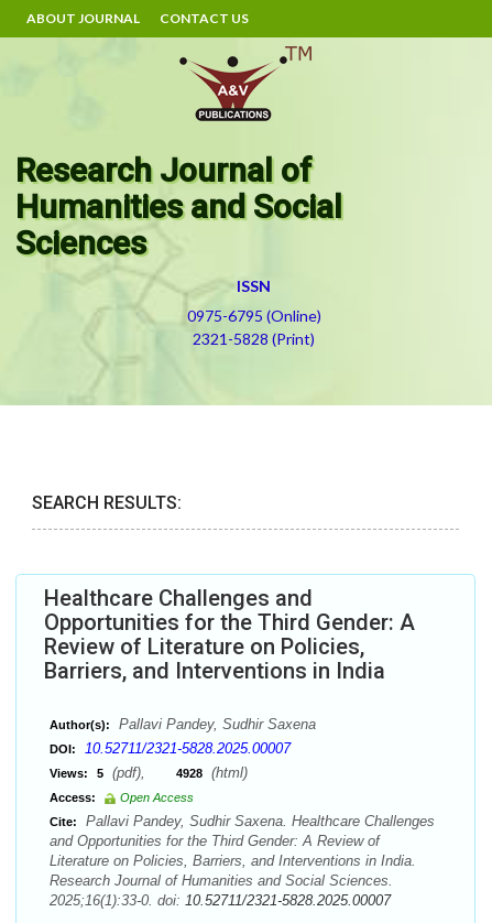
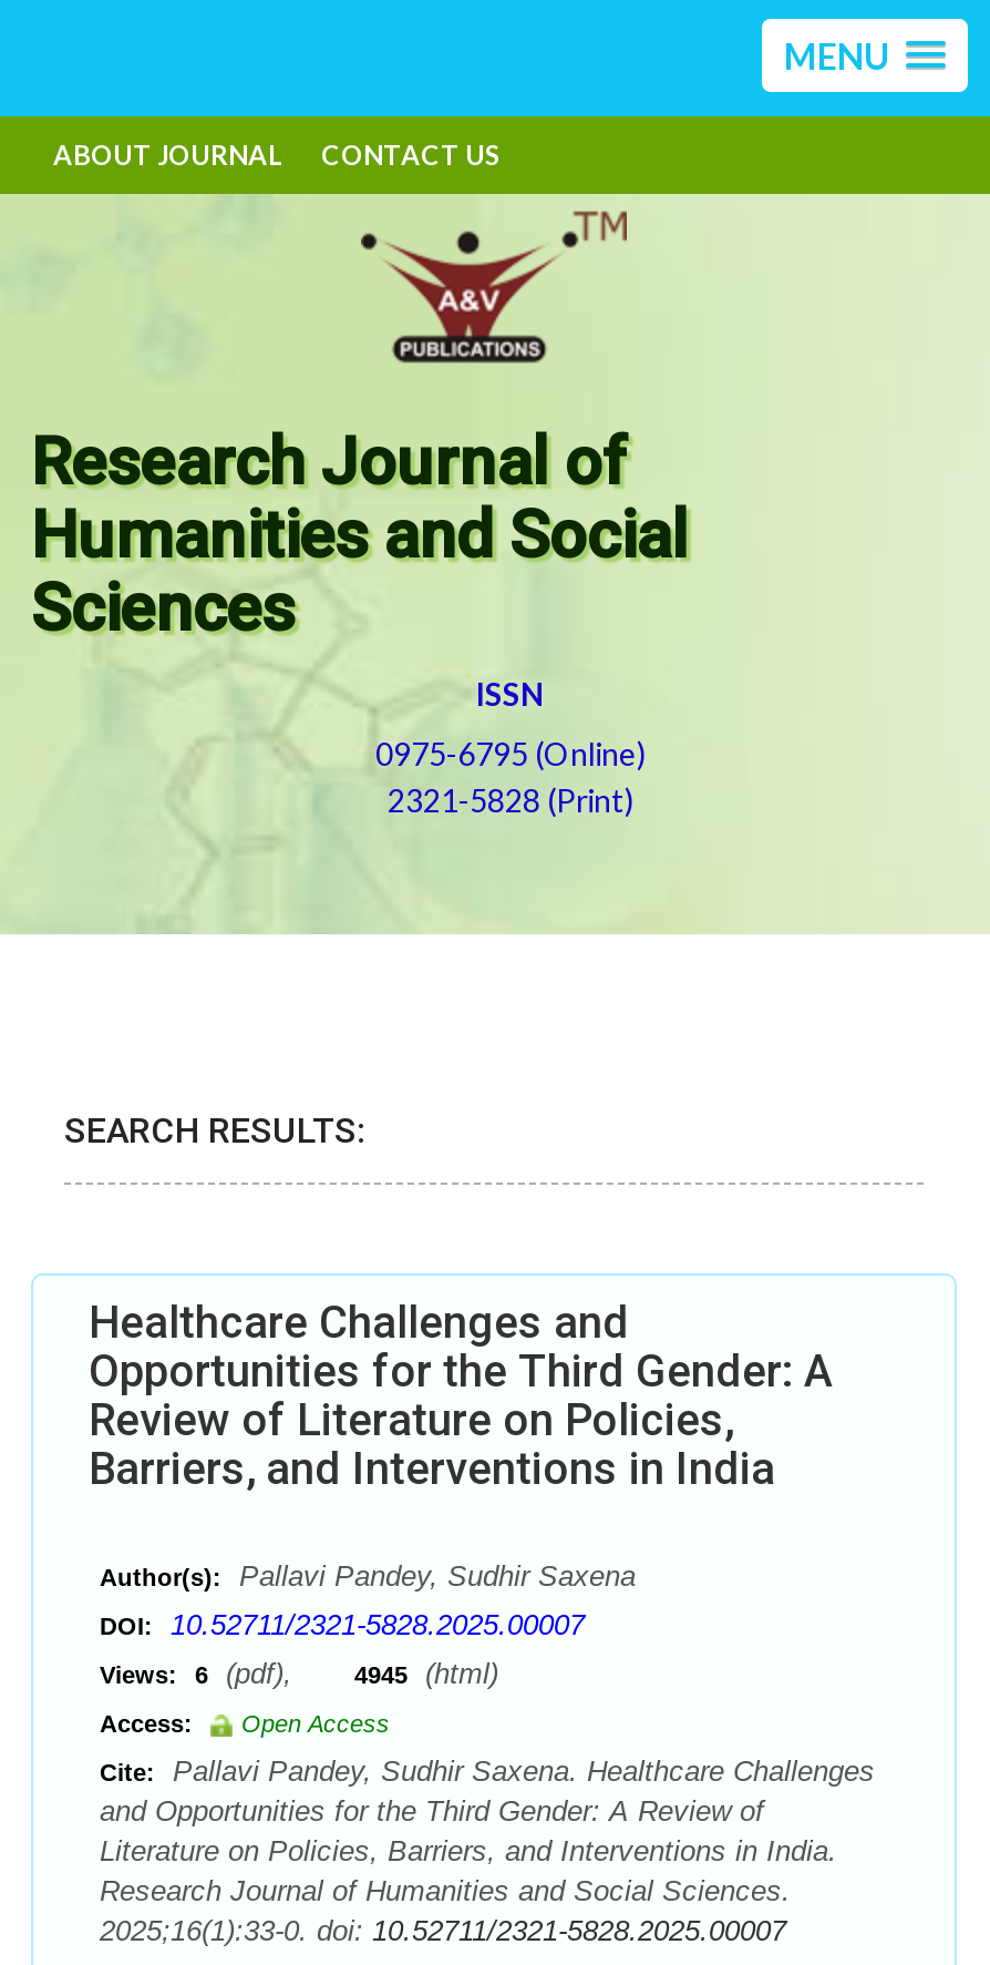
+ MENU

- Views: 5 (pdf), 4928 (html)
+ Views: 6 (pdf), 4945 (html)
